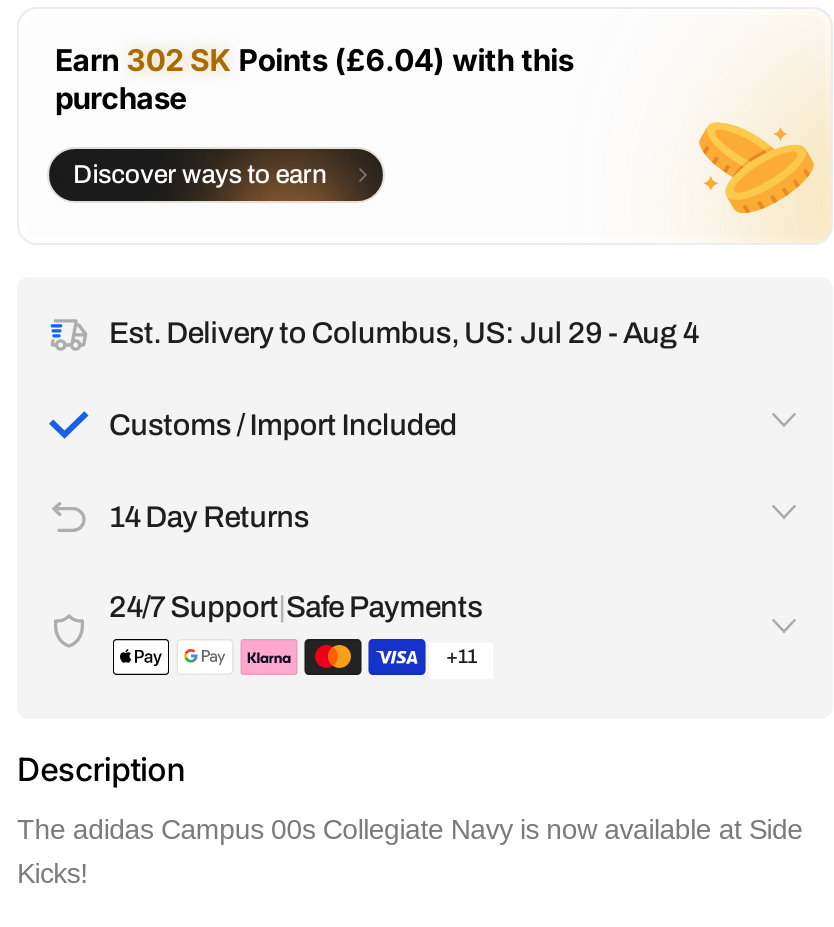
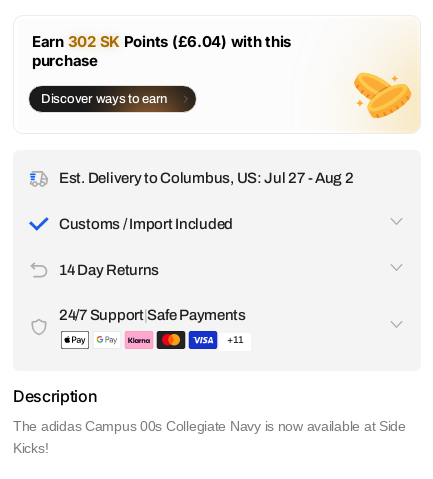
- Est. Delivery to Columbus, US: Jul 29 - Aug 4
+ Est. Delivery to Columbus, US: Jul 27 - Aug 2
